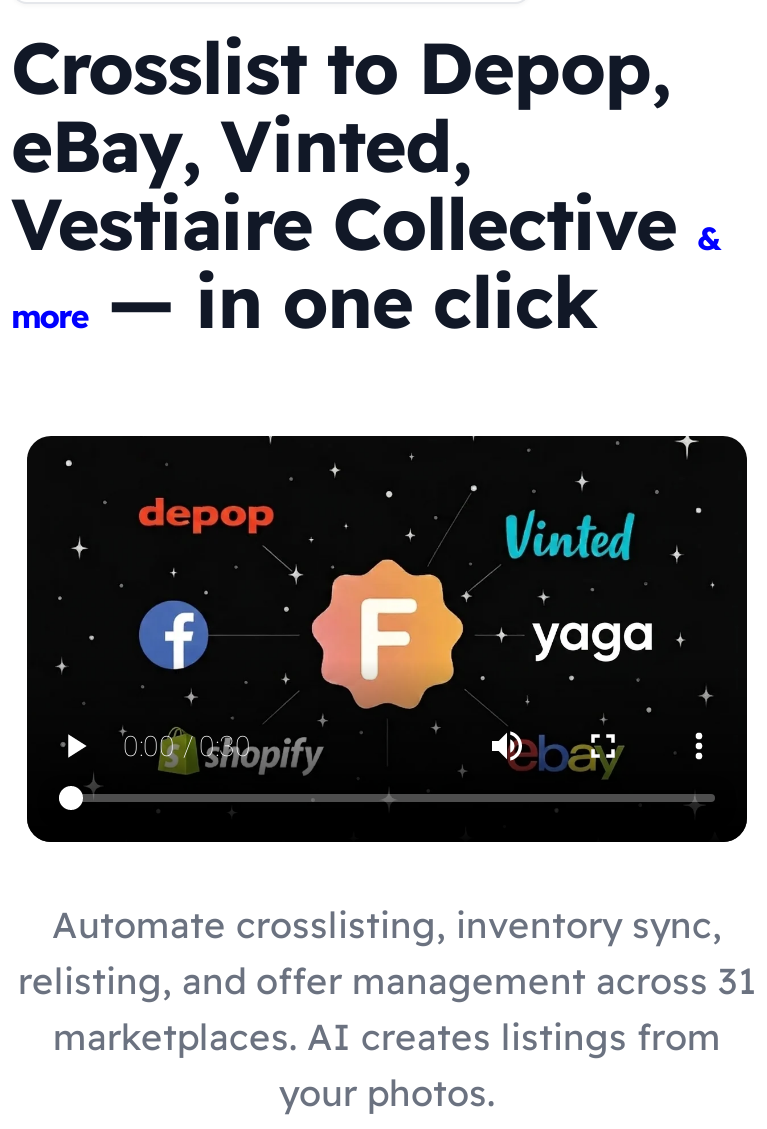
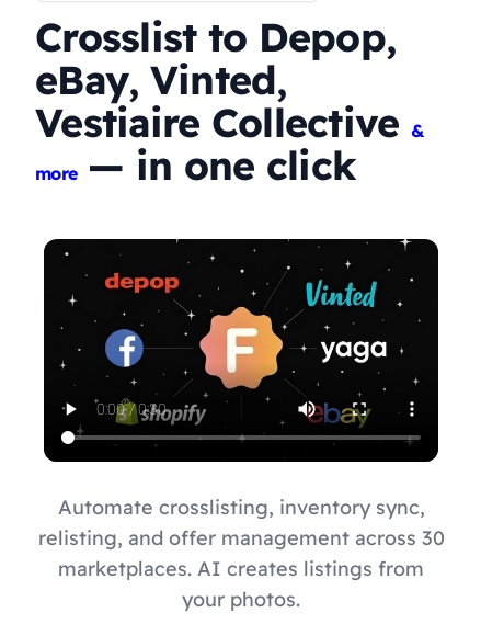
- relisting, and offer management across 31
+ relisting, and offer management across 30
